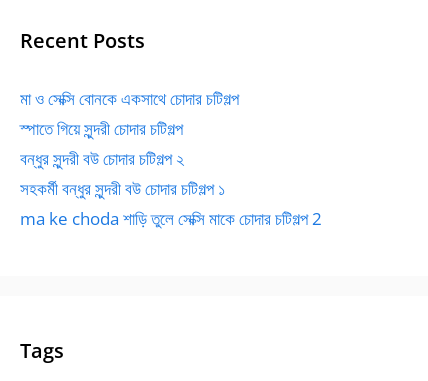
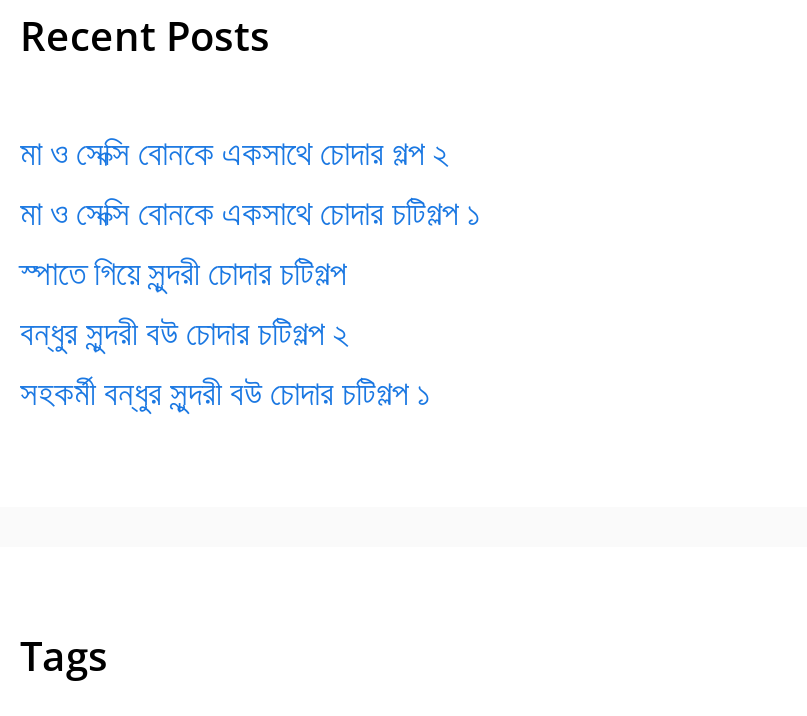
- মা ও সেক্সি বোনকে একসাথে চোদার চটিগল্প
+ মা ও সেক্সি বোনকে একসাথে চোদার গল্প ২
+ মা ও সেক্সি বোনকে একসাথে চোদার চটিগল্প ১

moved down: স্পাতে গিয়ে সুন্দরী চোদার চটিগল্প | বন্ধুর সুন্দরী বউ চোদার চটিগল্প ২ | সহকর্মী বন্ধুর সুন্দরী বউ চোদার চটিগল্প ১

- ma ke choda শাড়ি তুলে সেক্সি মাকে চোদার চটিগল্প 2
